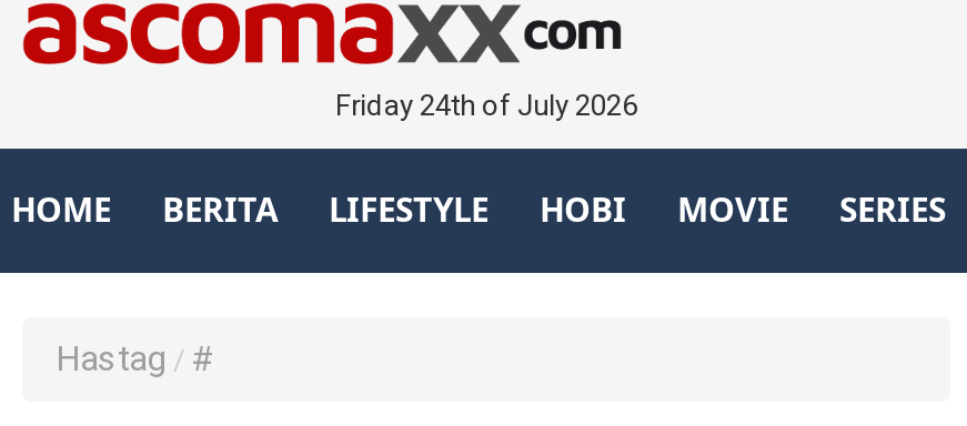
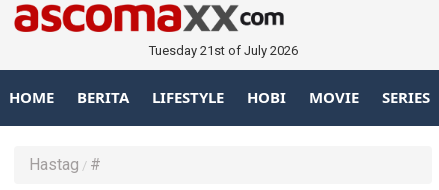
- Friday 24th of July 2026
+ Tuesday 21st of July 2026
